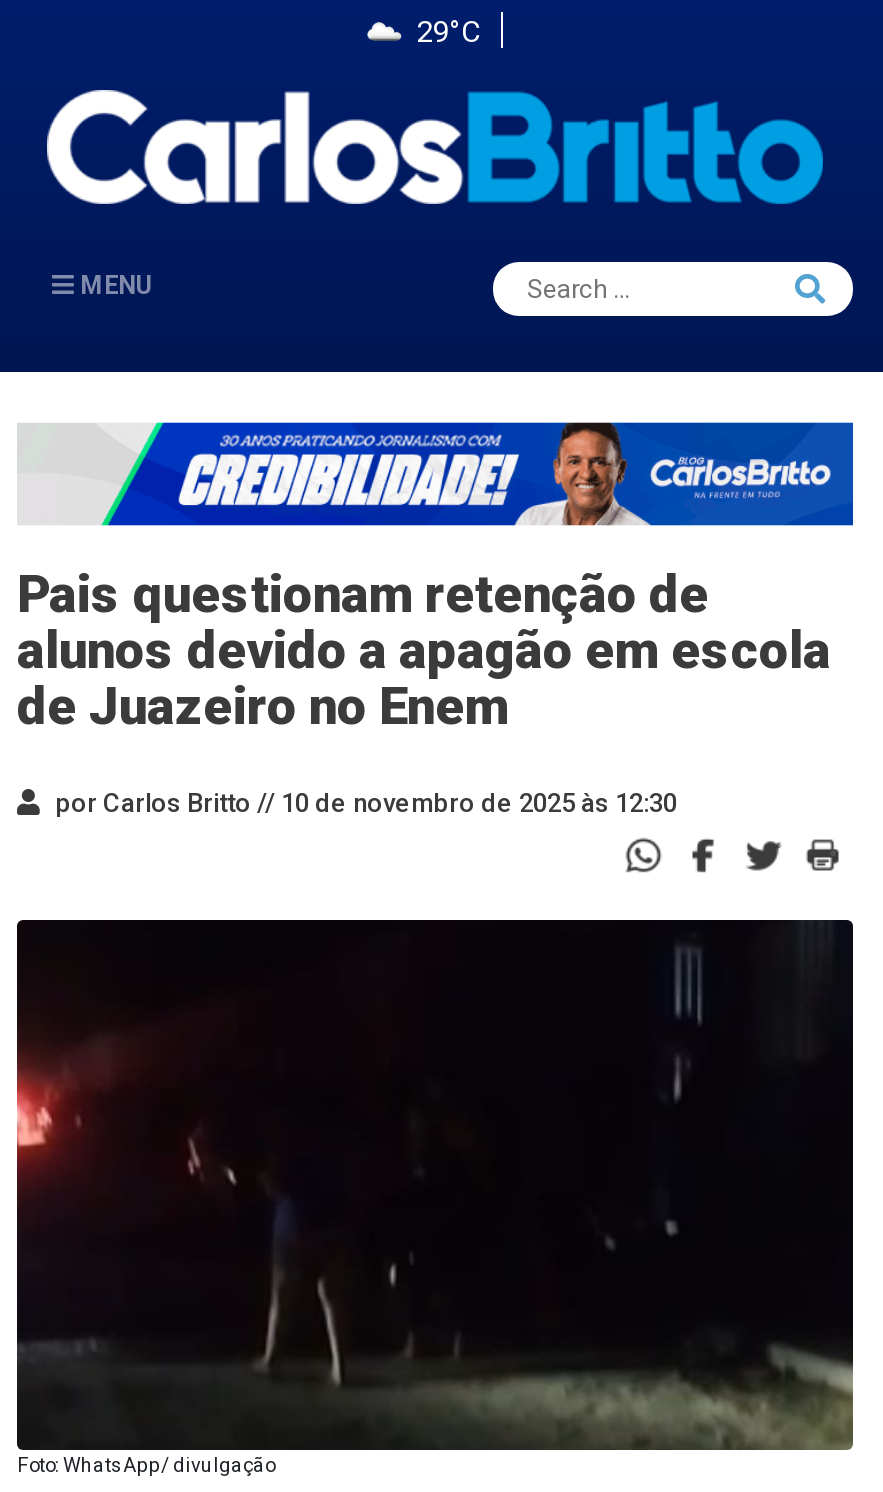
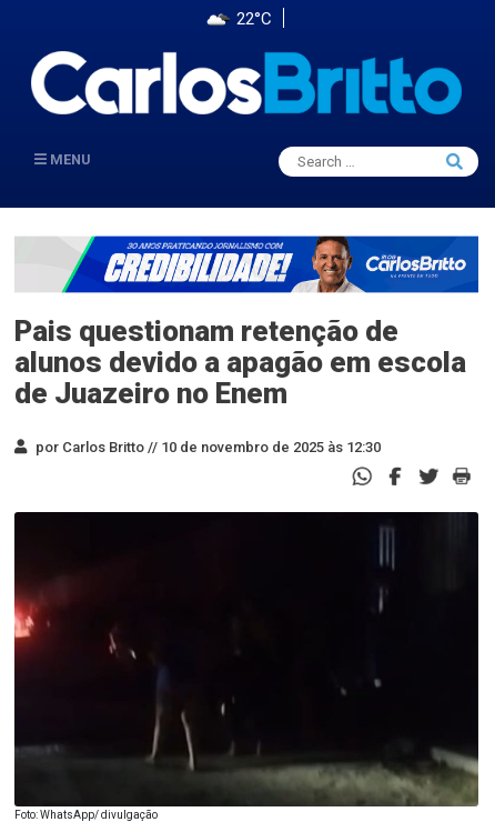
- 29°C
+ 22°C
